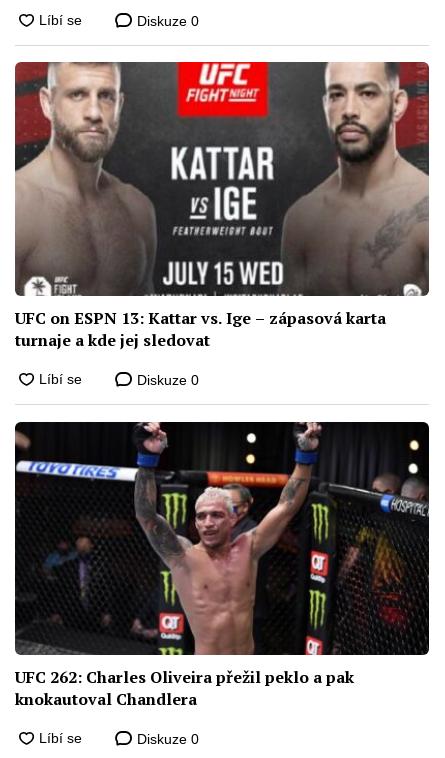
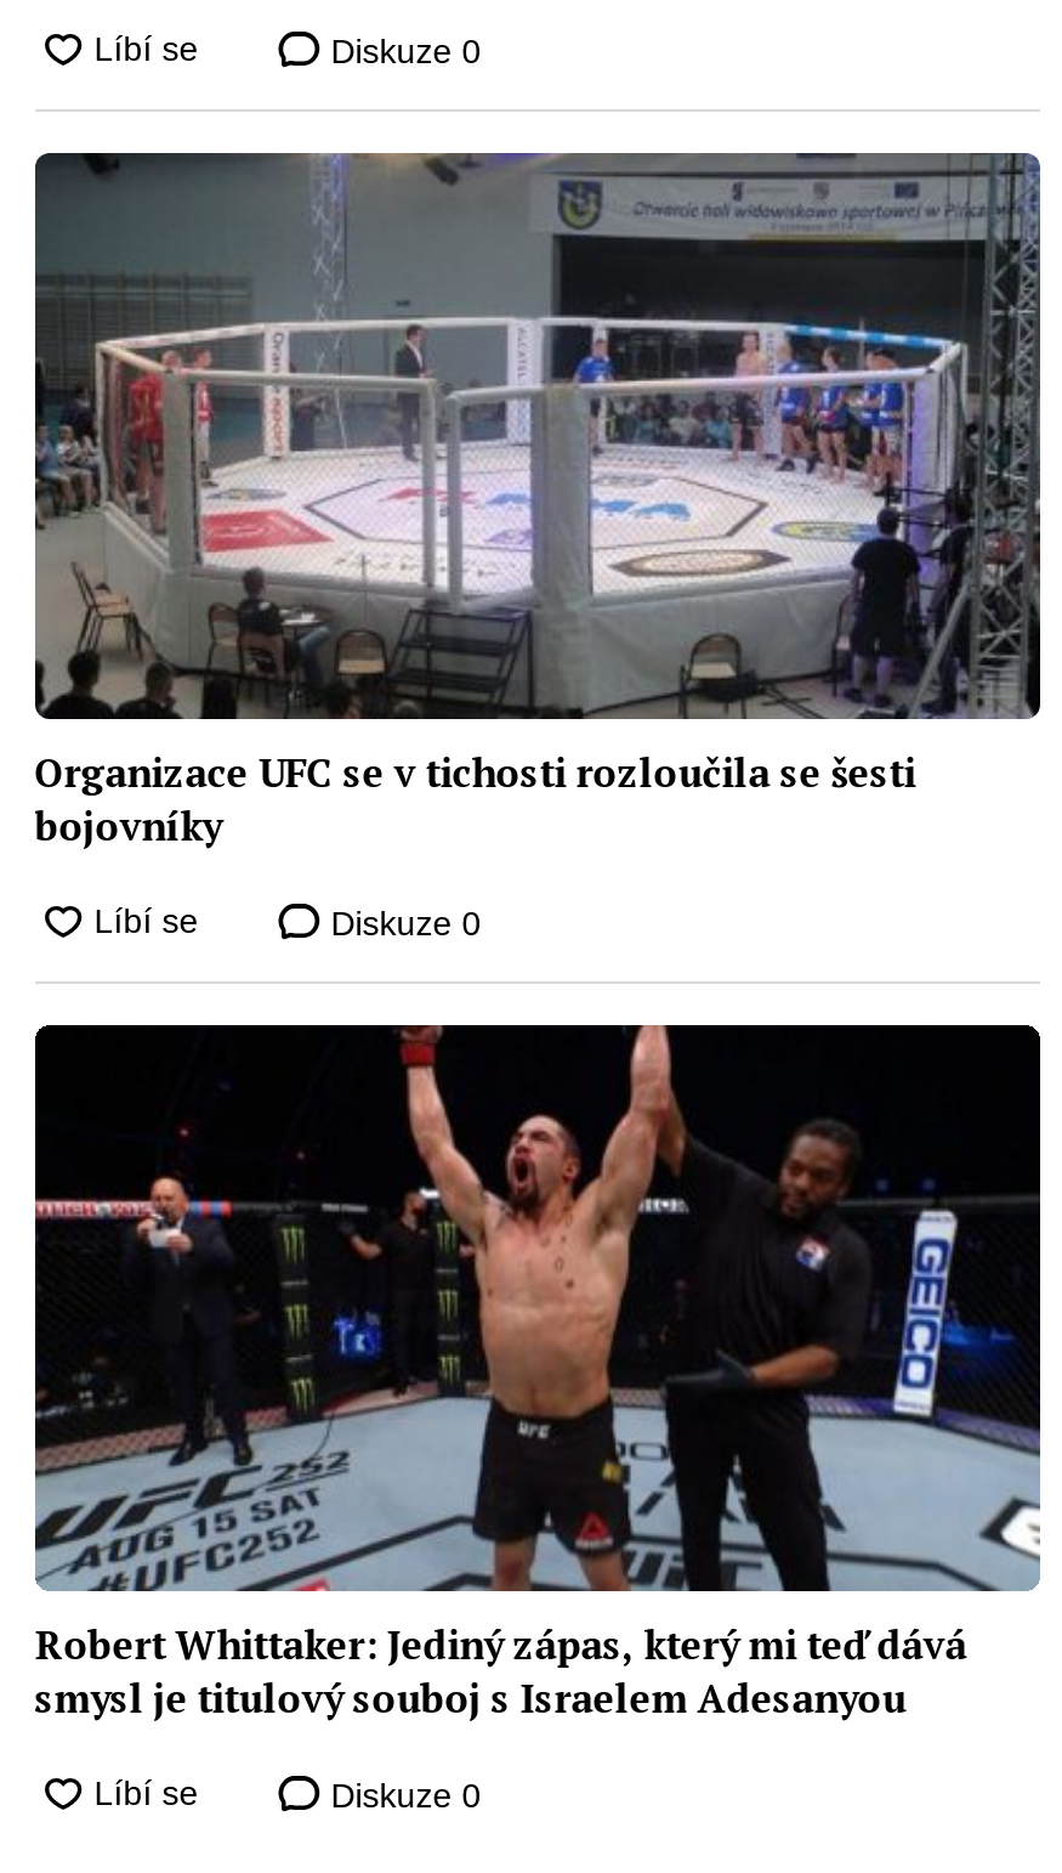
- [image]
- UFC on ESPN 13: Kattar vs. Ige – zápasová karta
- turnaje a kde jej sledovat
+ [image]
+ Organizace UFC se v tichosti rozloučila se šesti
+ bojovníky

- [image]
- UFC 262: Charles Oliveira přežil peklo a pak
- knokautoval Chandlera
+ [image]
+ Robert Whittaker: Jediný zápas, který mi teď dává
+ smysl je titulový souboj s Israelem Adesanyou
